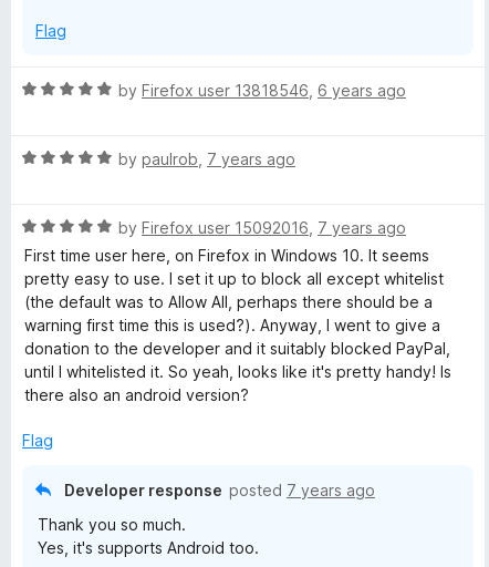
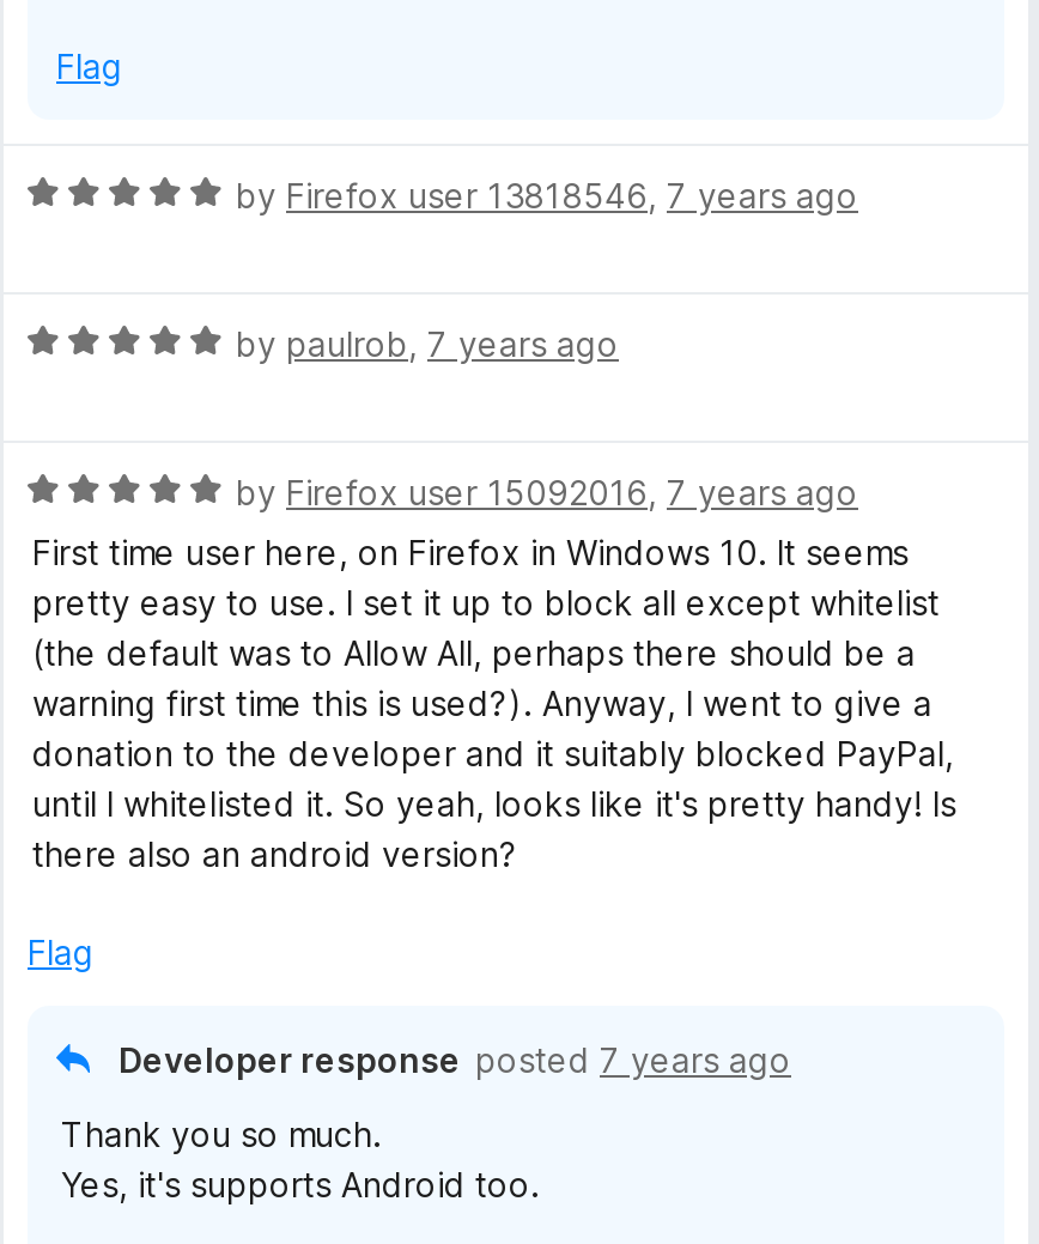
- by Firefox user 13818546, 6 years ago
+ by Firefox user 13818546, 7 years ago
